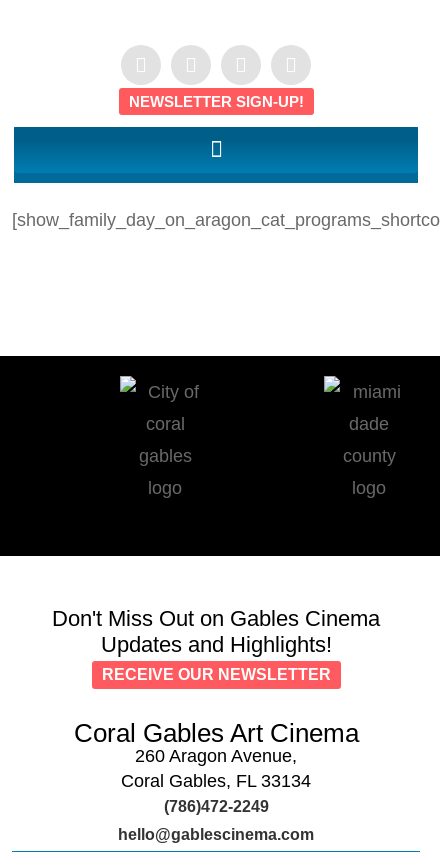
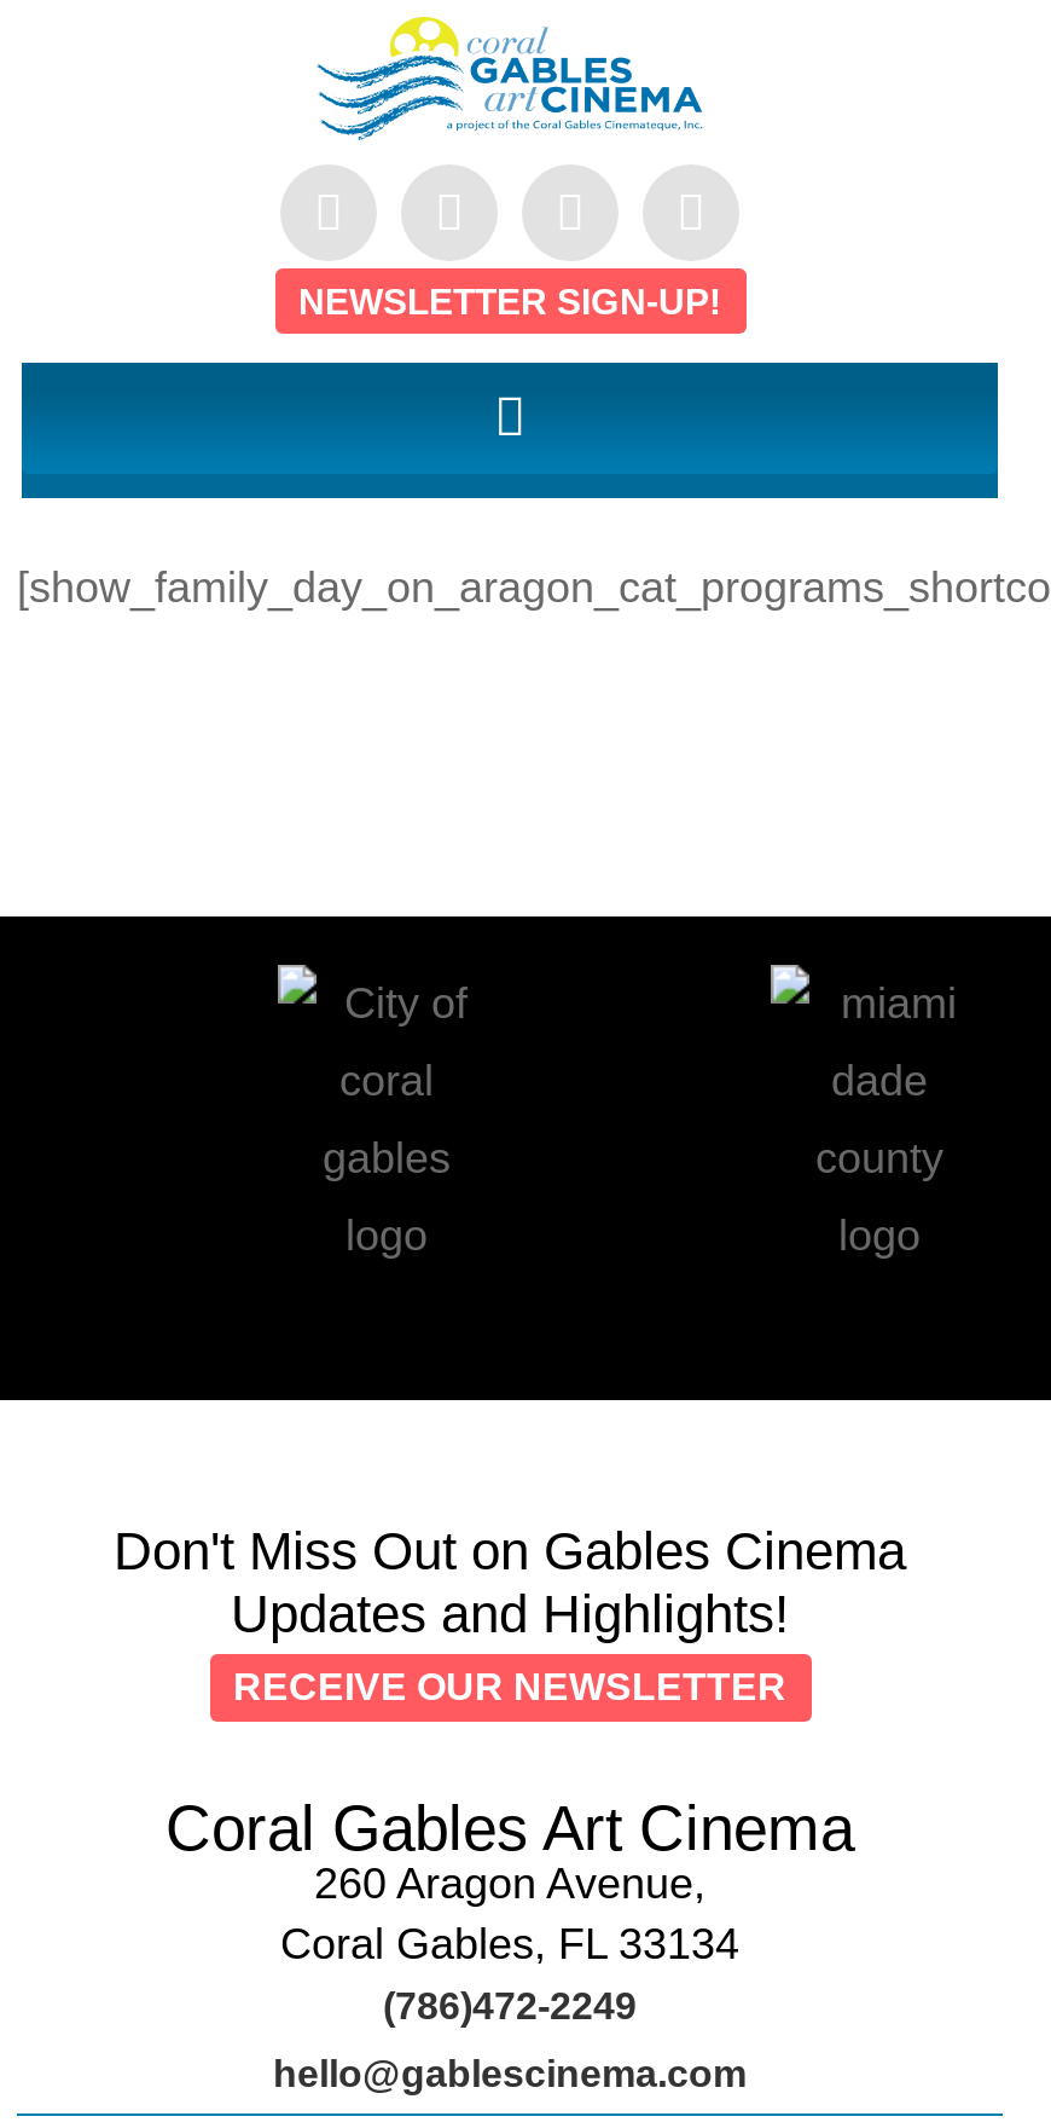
+ [image]
